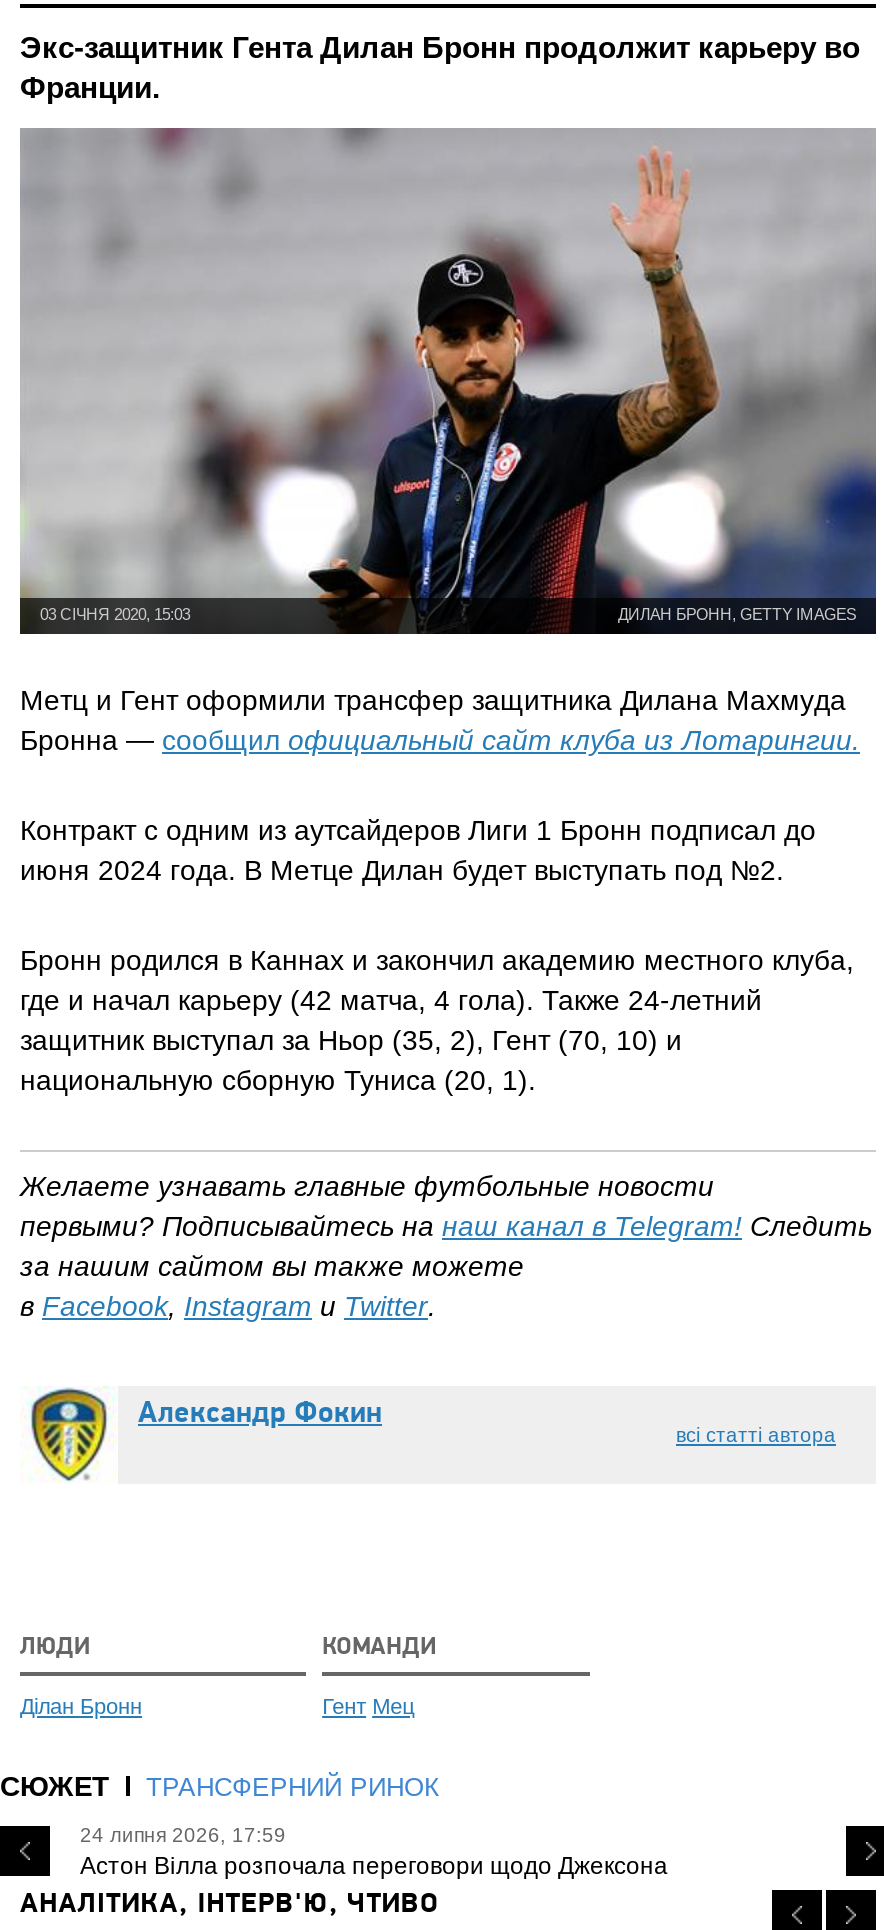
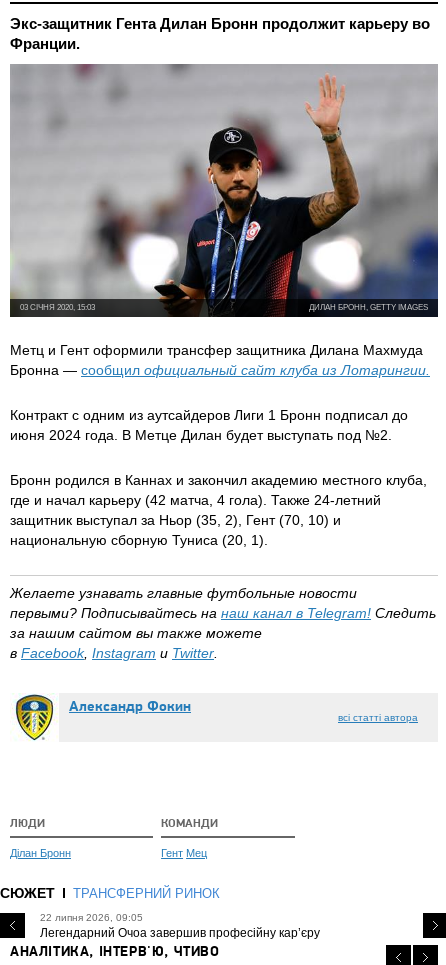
- 24 липня 2026, 17:59
- Астон Вілла розпочала переговори щодо Джексона
+ 22 липня 2026, 09:05
+ Легендарний Очоа завершив професійну кар’єру
